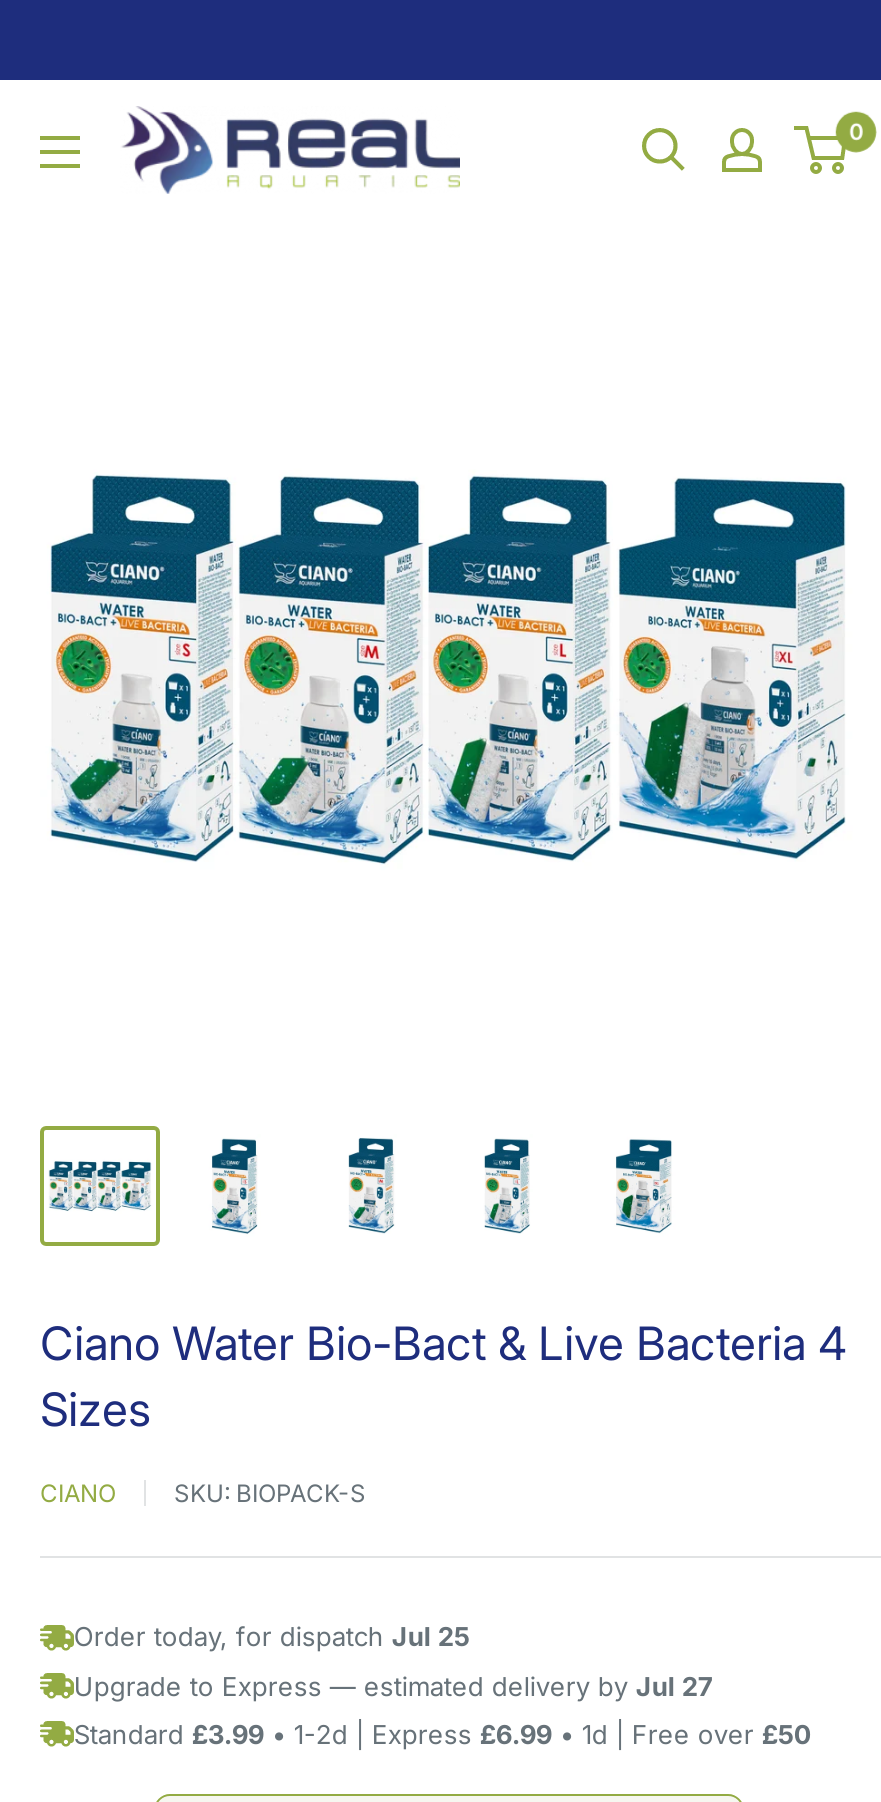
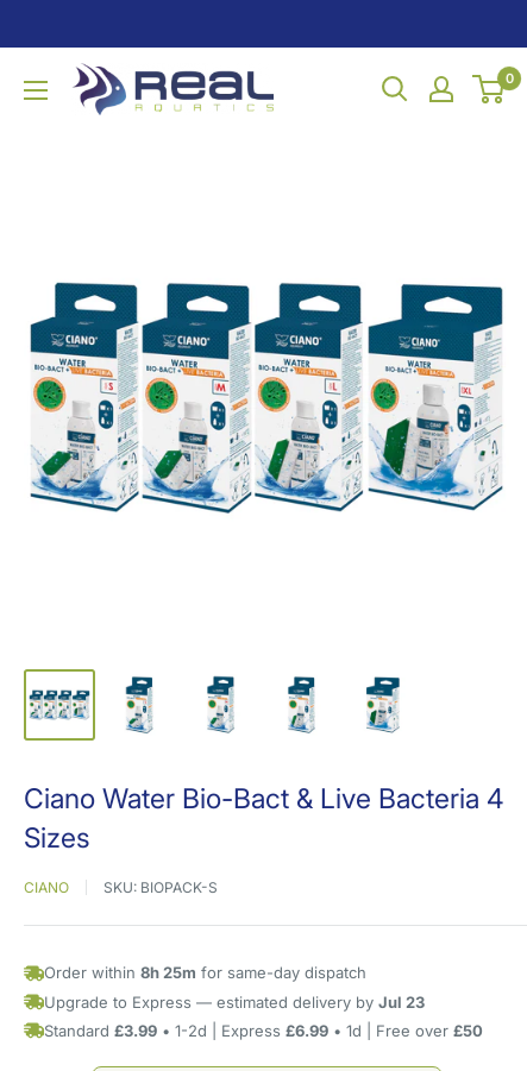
- Order today, for dispatch Jul 25
+ Order within 8h 25m for same-day dispatch

- Upgrade to Express — estimated delivery by Jul 27
+ Upgrade to Express — estimated delivery by Jul 23
